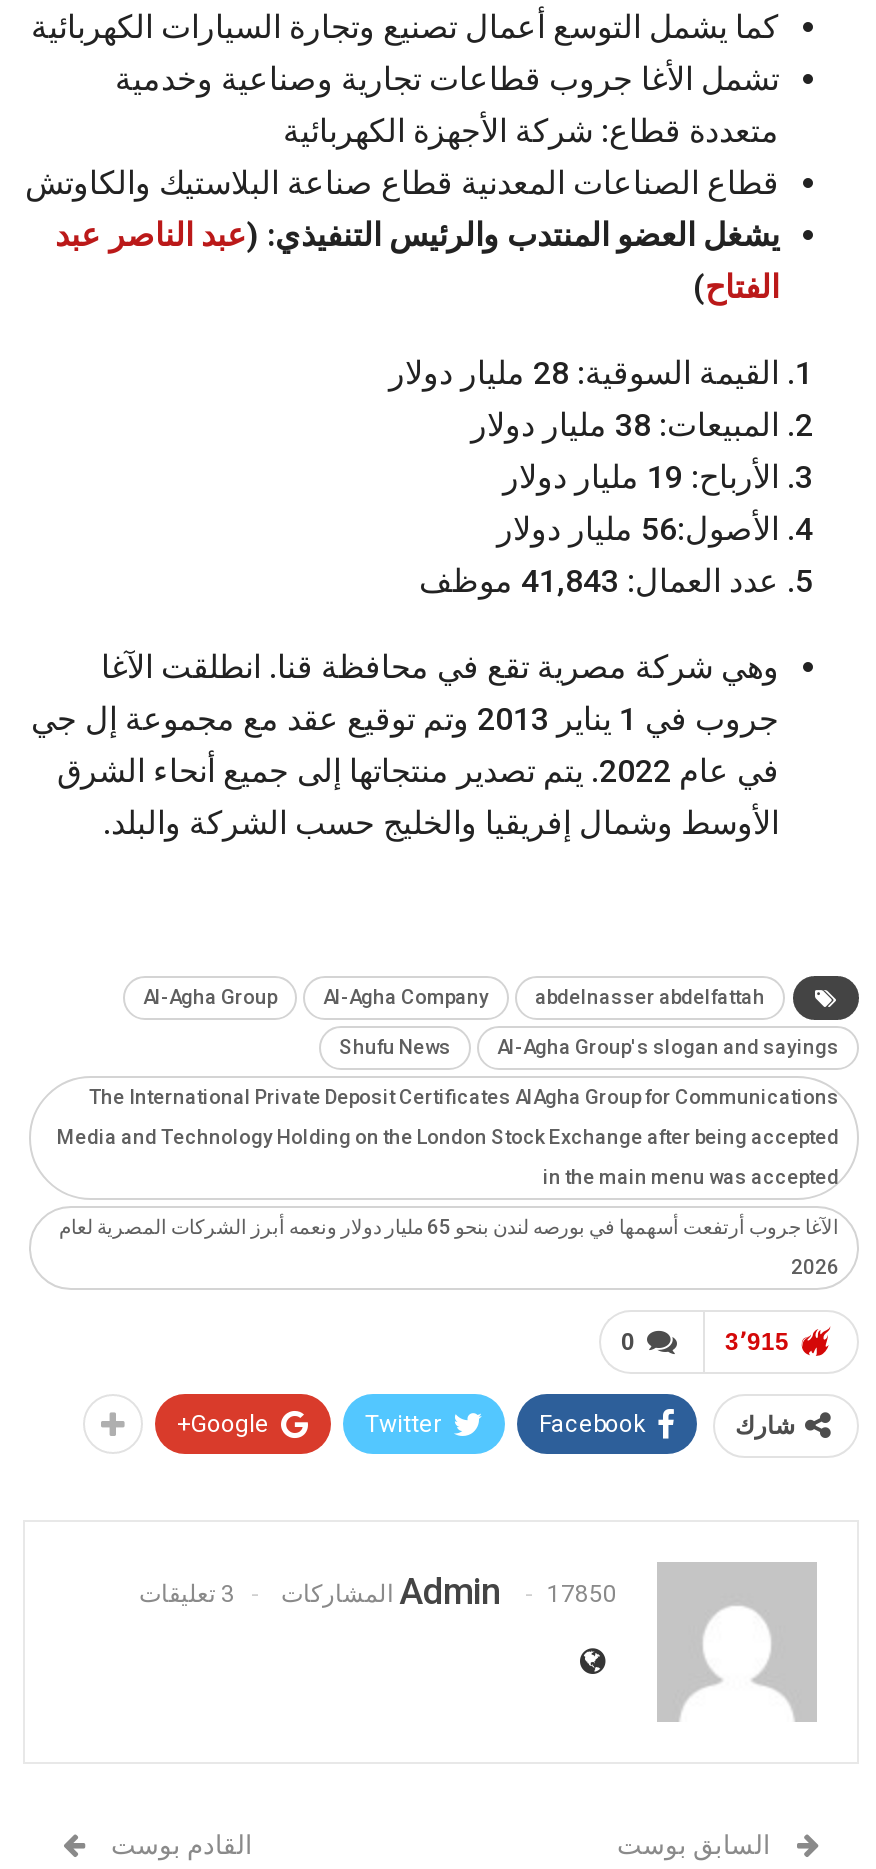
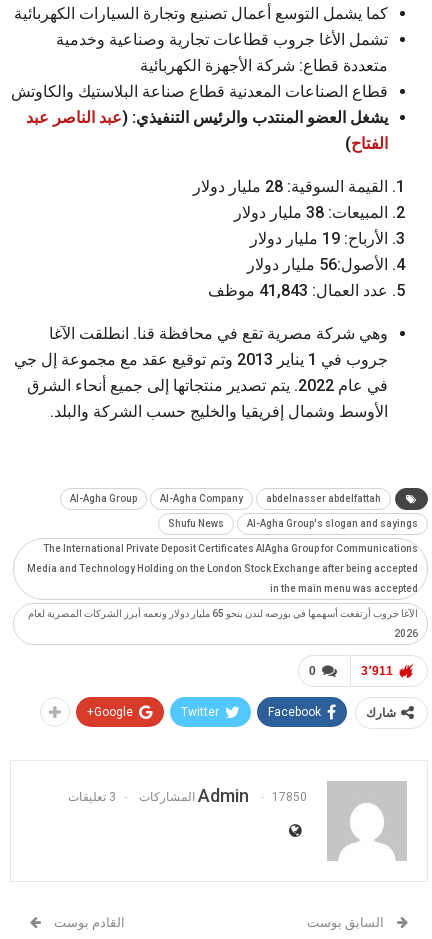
- 3٬915
+ 3٬911
